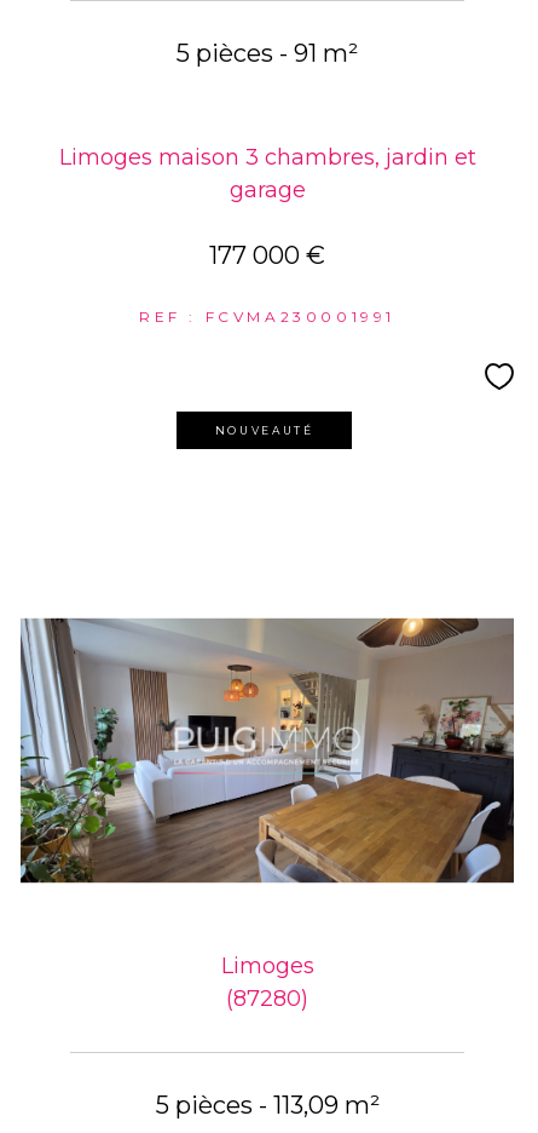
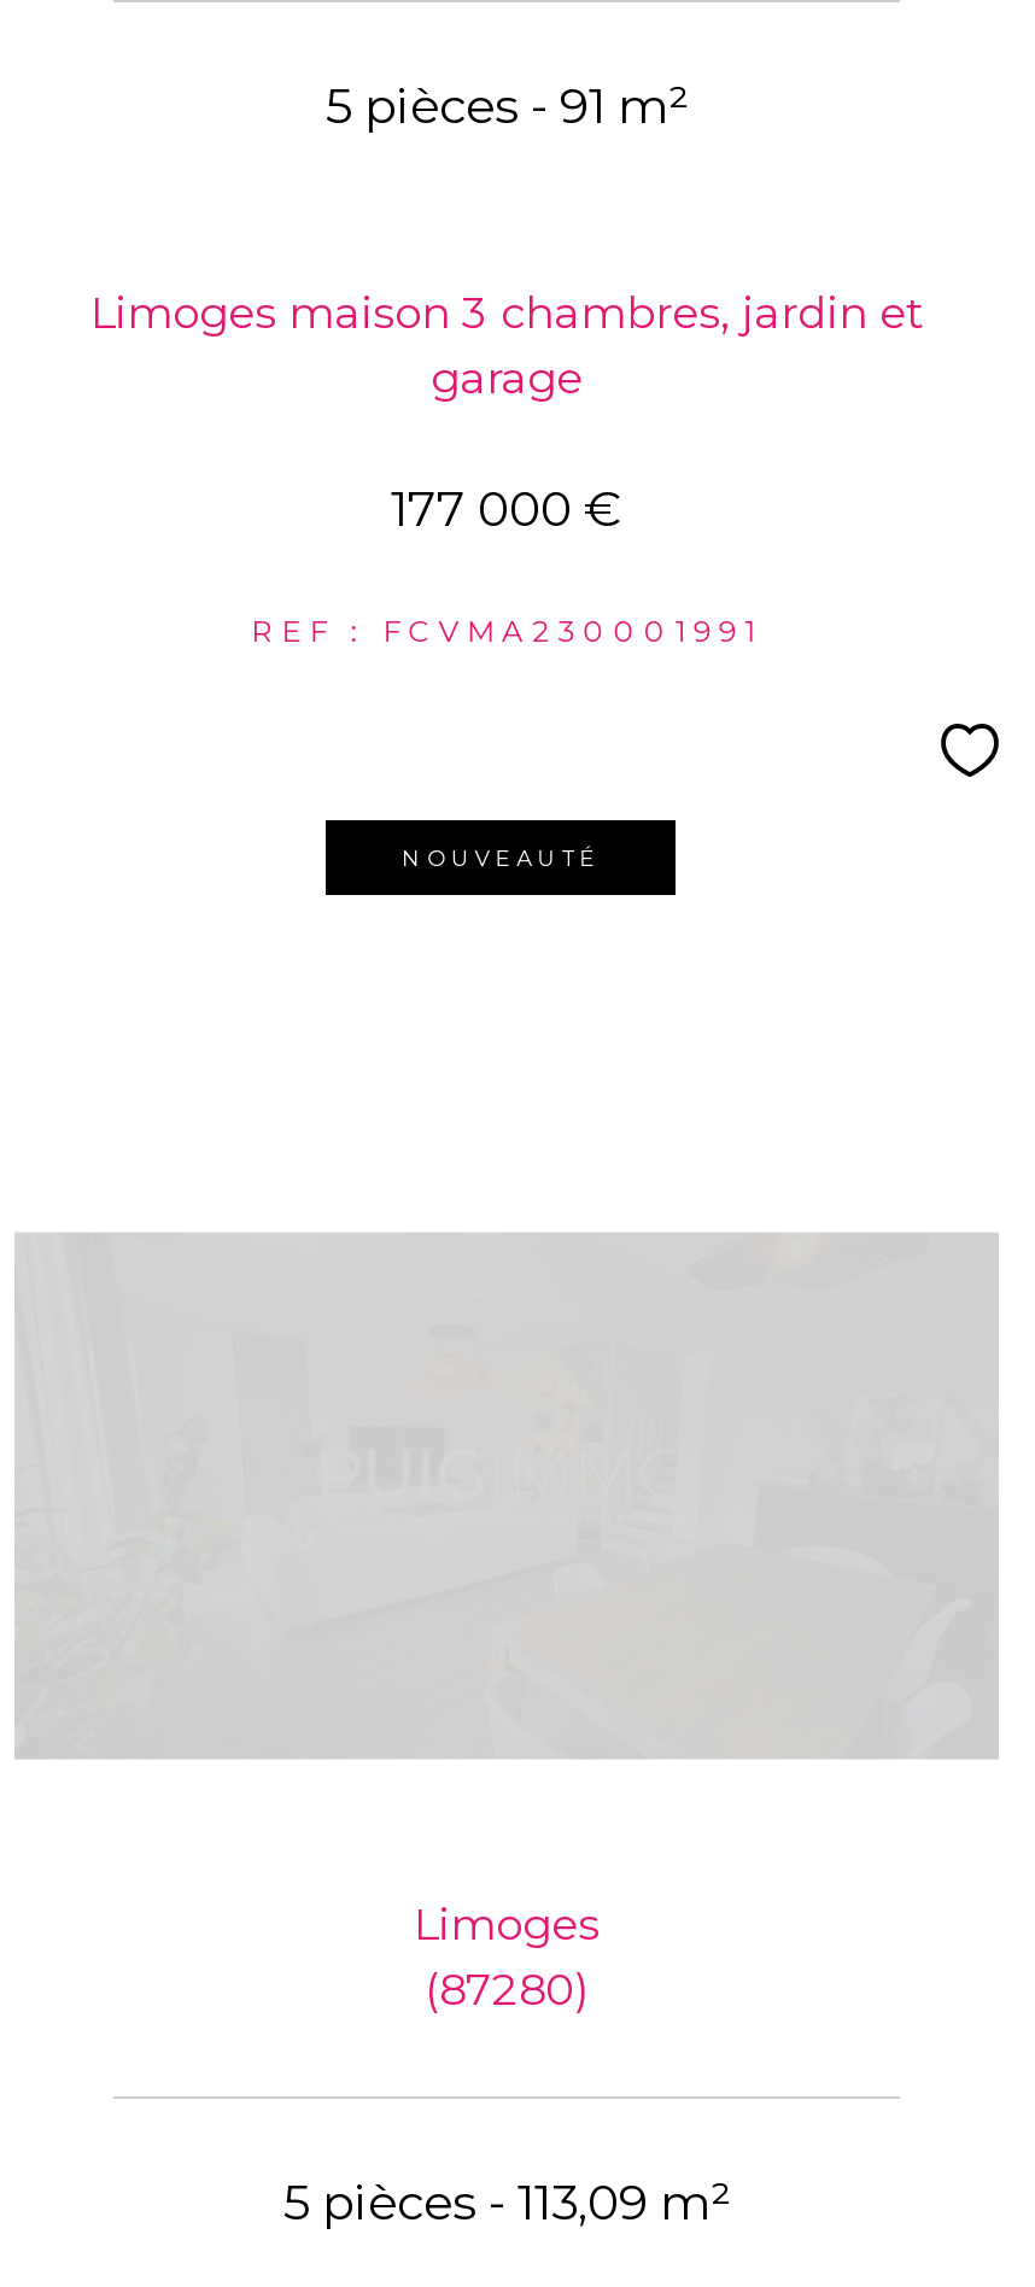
- [image]
